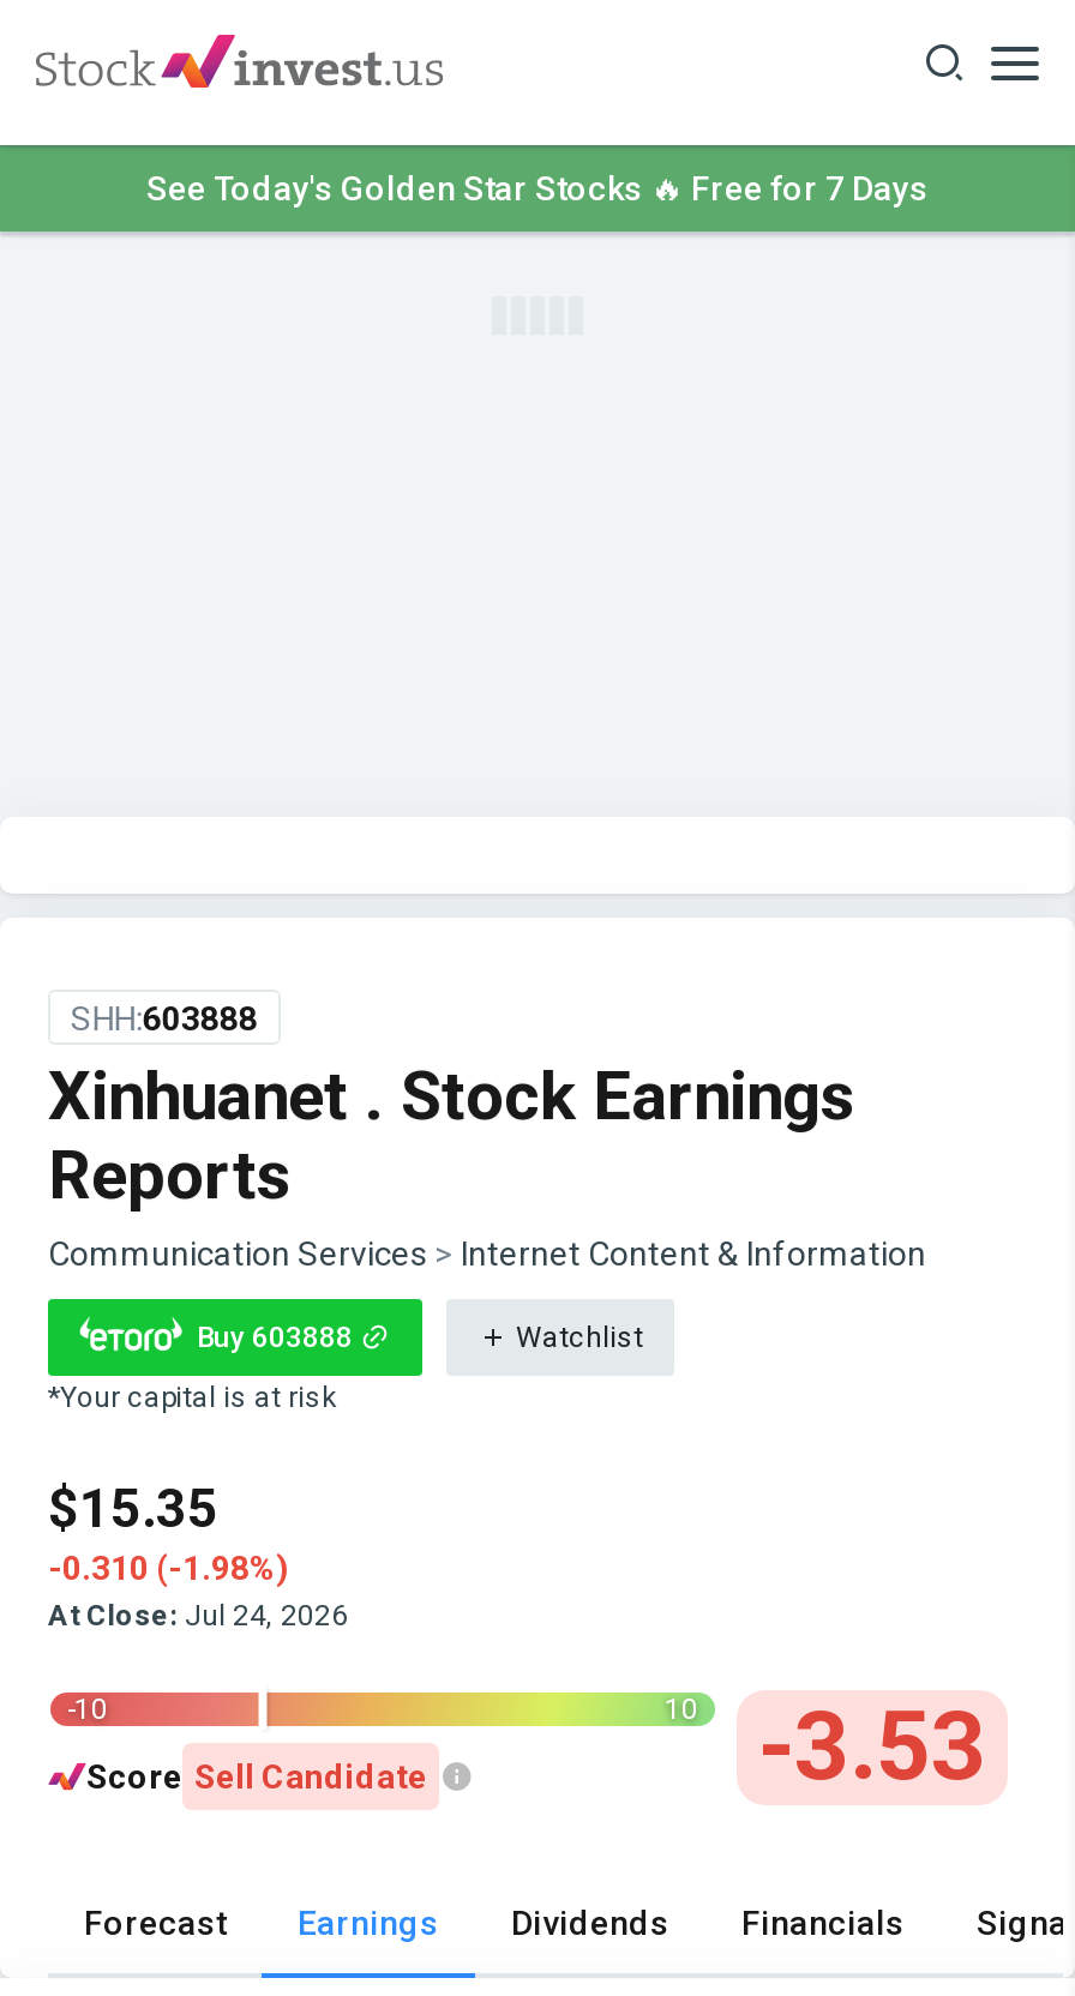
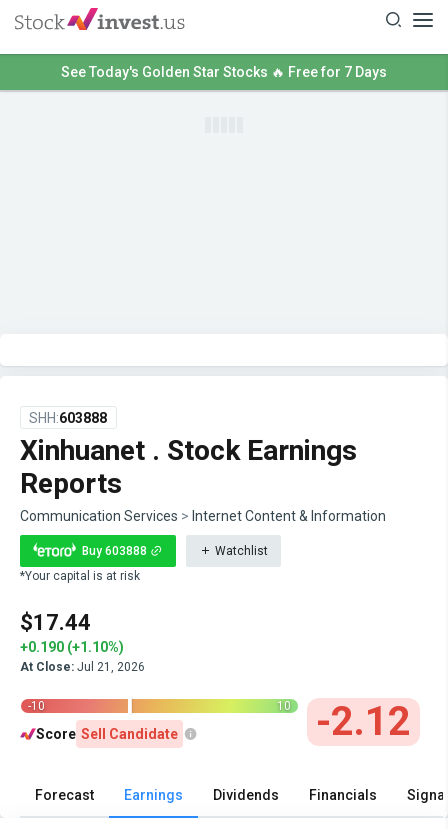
- $15.35
+ $17.44

- -0.310 (-1.98%)
+ +0.190 (+1.10%)

- At Close: Jul 24, 2026
+ At Close: Jul 21, 2026

- 10 -3.53
+ 10 -2.12
